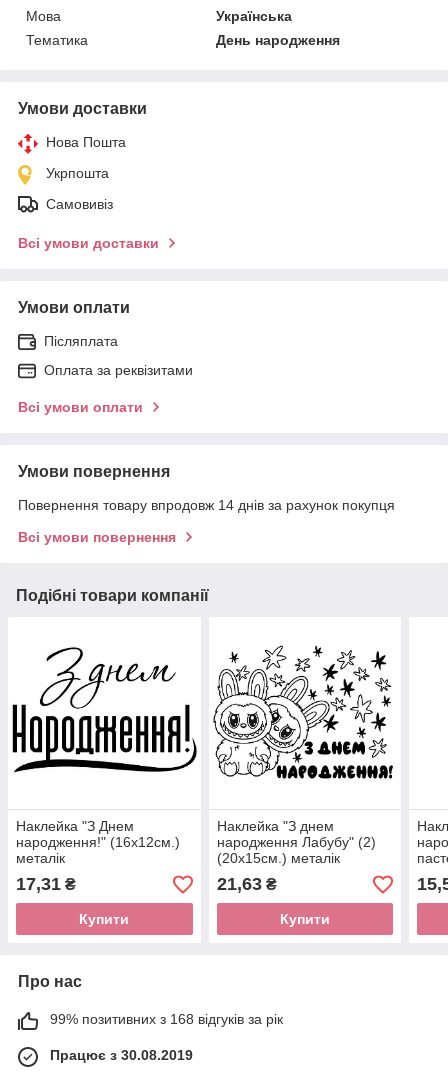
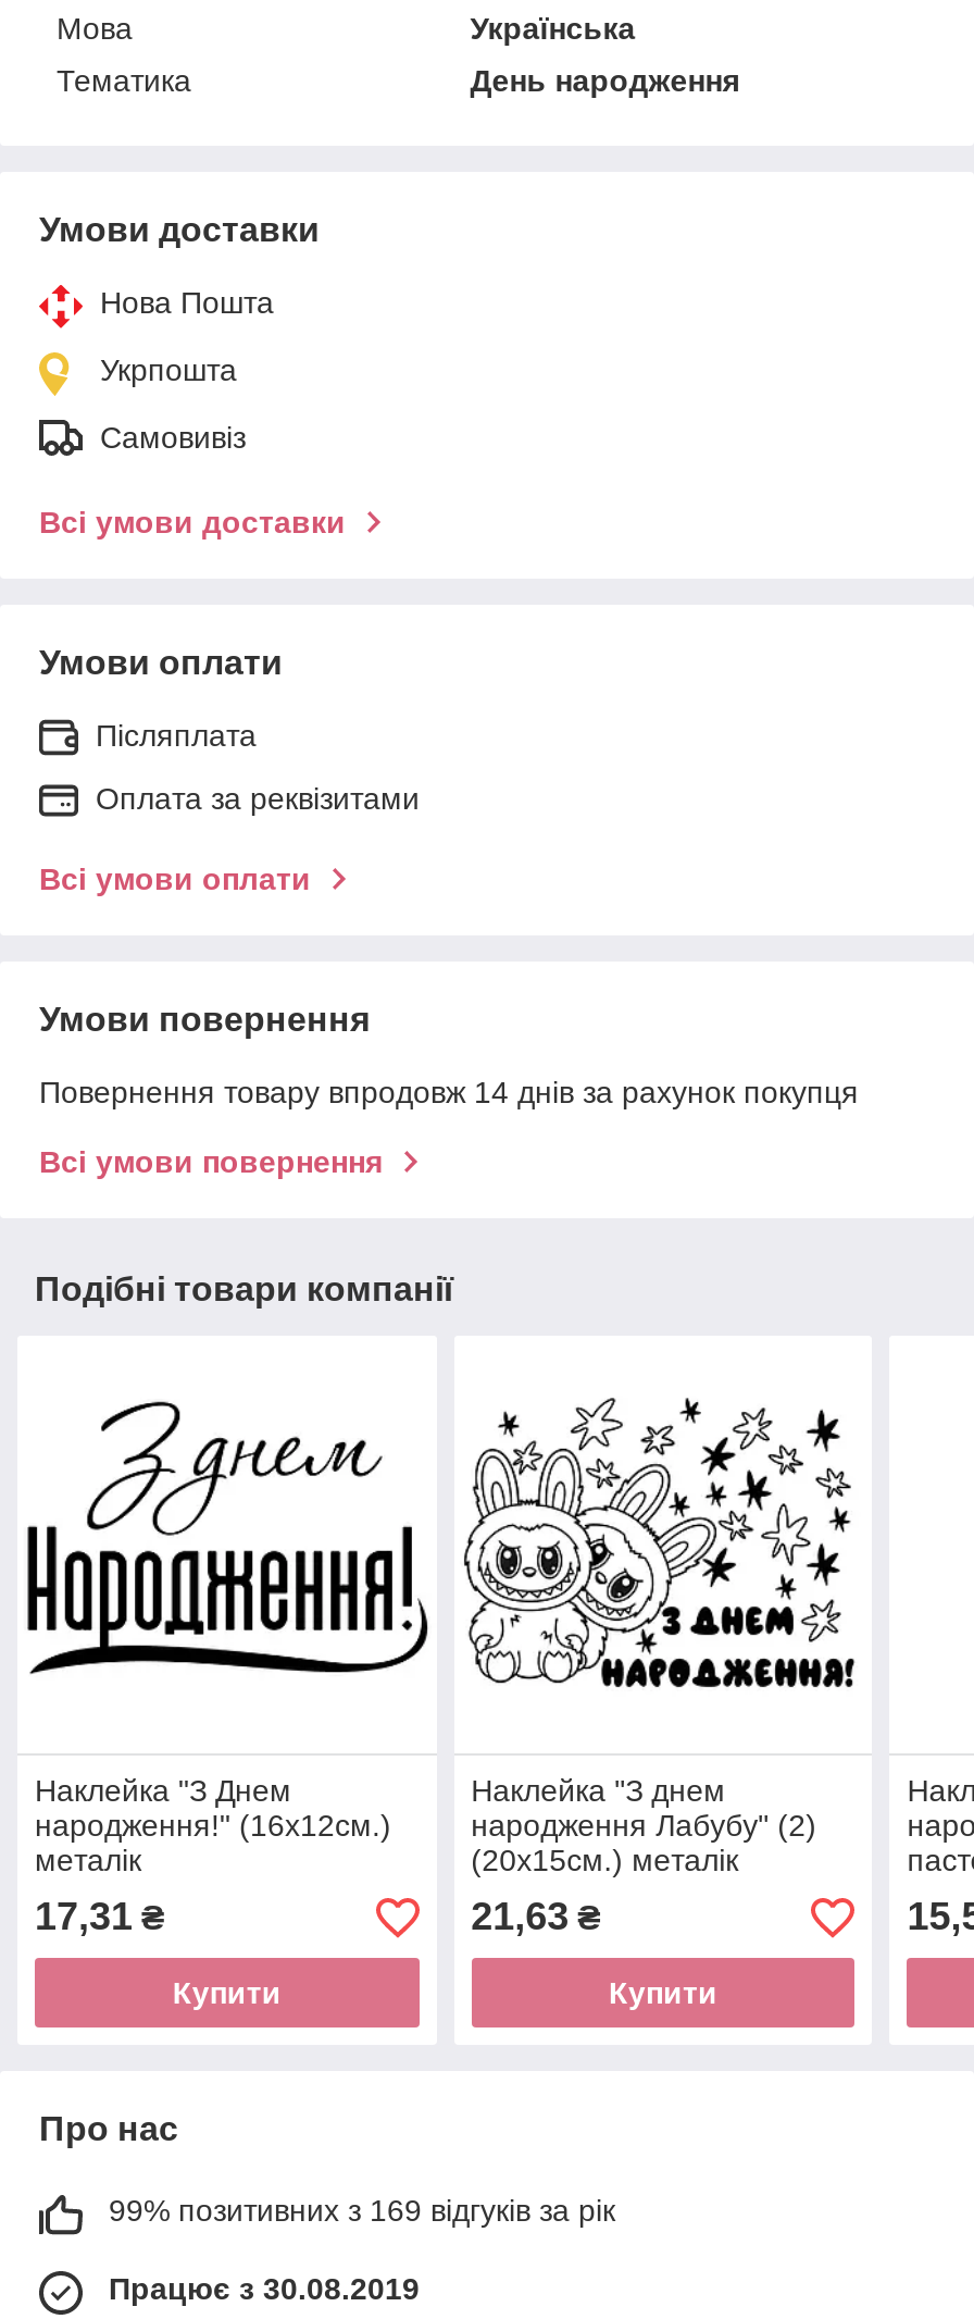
- 99% позитивних з 168 відгуків за рік
+ 99% позитивних з 169 відгуків за рік
